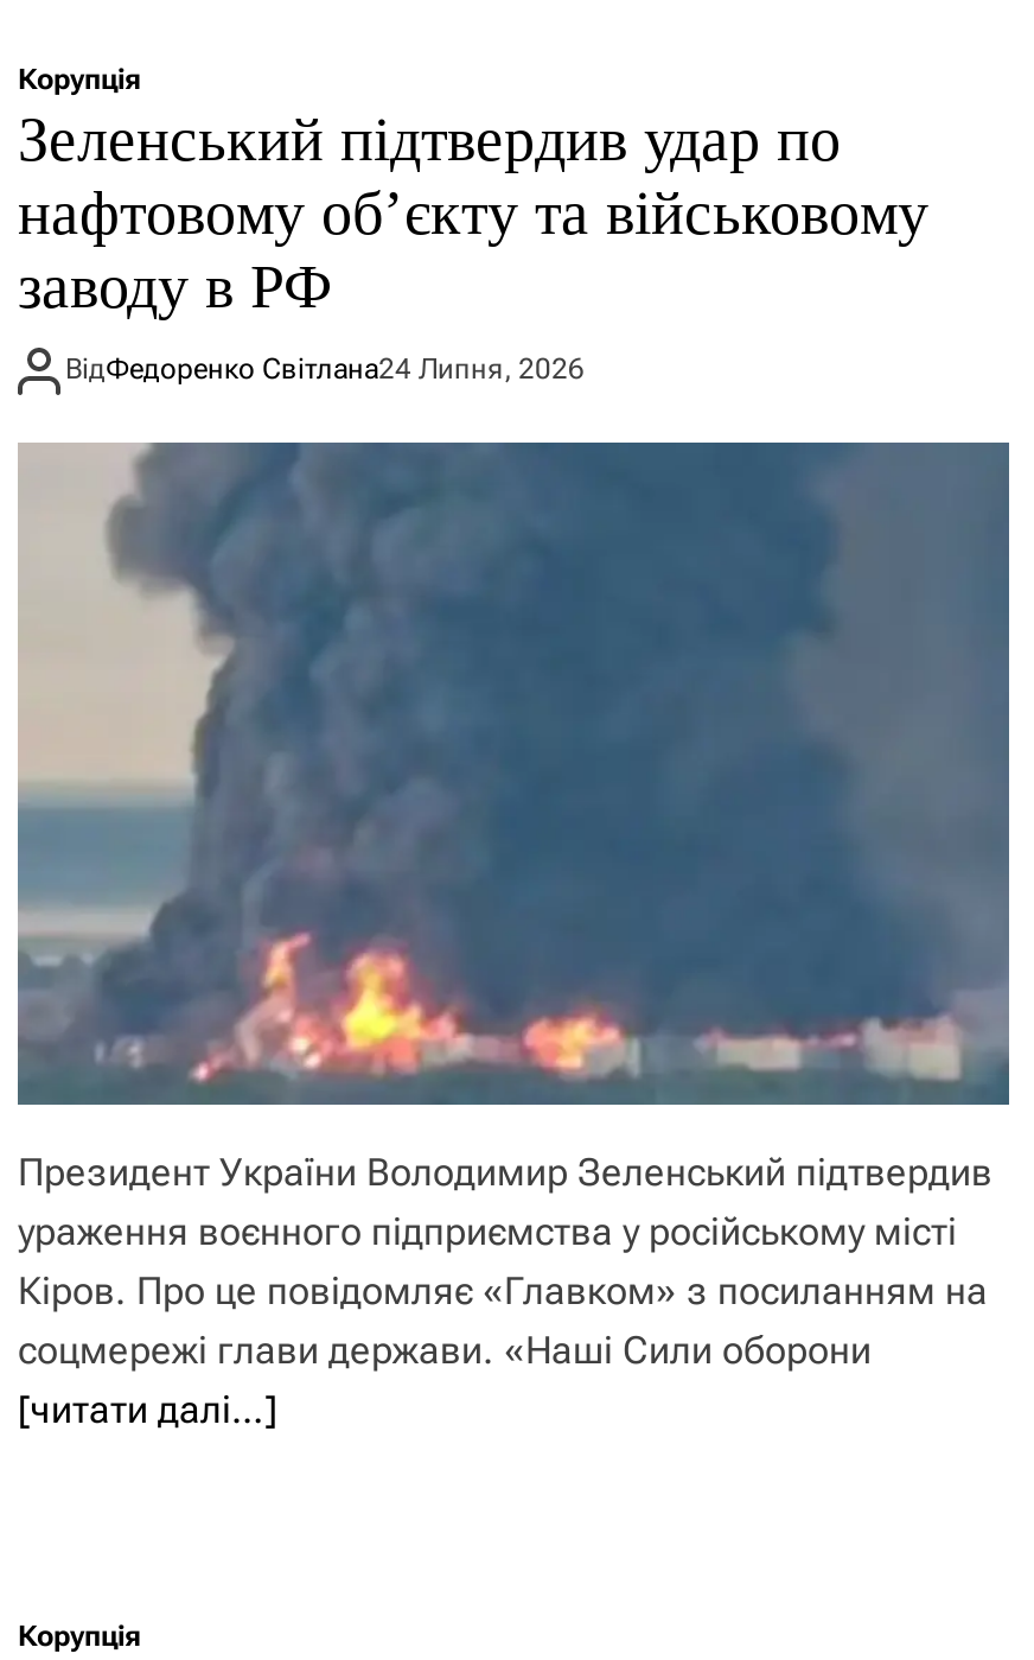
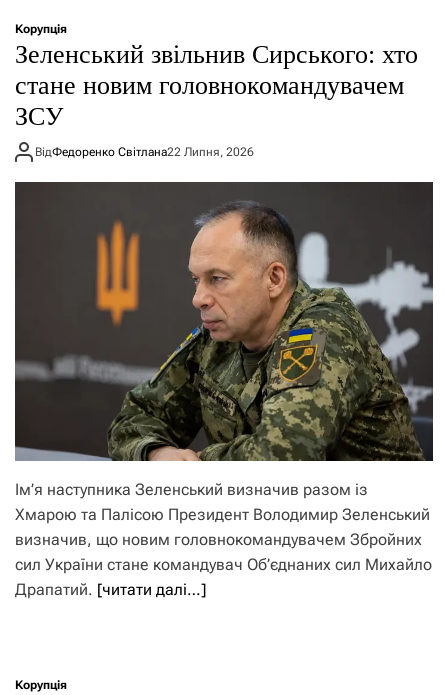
- Зеленський підтвердив удар по
- нафтовому об’єкту та військовому
- заводу в РФ
+ Зеленський звільнив Сирського: хто
+ стане новим головнокомандувачем
+ ЗСУ

- ВідФедоренко Світлана24 Липня, 2026
+ ВідФедоренко Світлана22 Липня, 2026

- [image]
- Президент України Володимир Зеленський підтвердив
- ураження воєнного підприємства у російському місті
- Кіров. Про це повідомляє «Главком» з посиланням на
- соцмережі глави держави. «Наші Сили оборони
- [читати далі…]
+ [image]
+ Ім’я наступника Зеленський визначив разом із
+ Хмарою та Палісою Президент Володимир Зеленський
+ визначив, що новим головнокомандувачем Збройних
+ сил України стане командувач Об’єднаних сил Михайло
+ Драпатий. [читати далі…]
